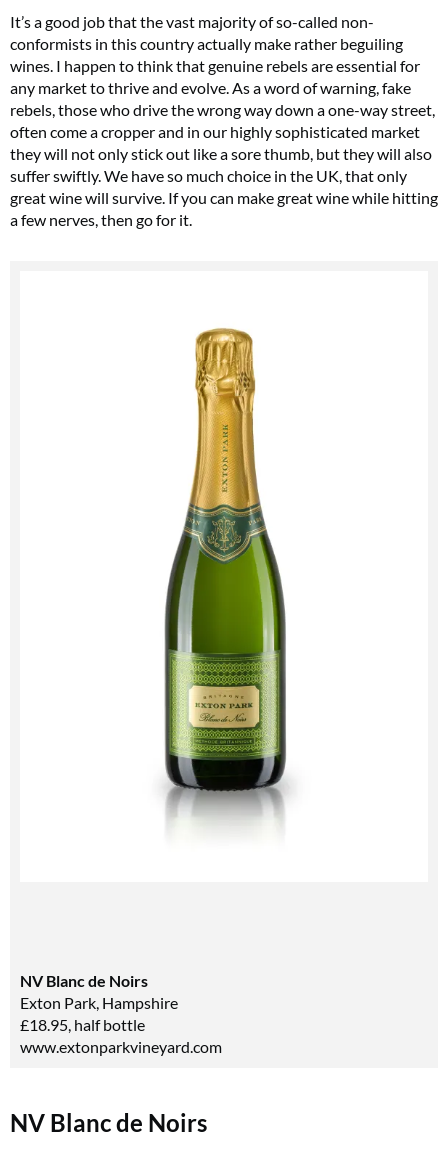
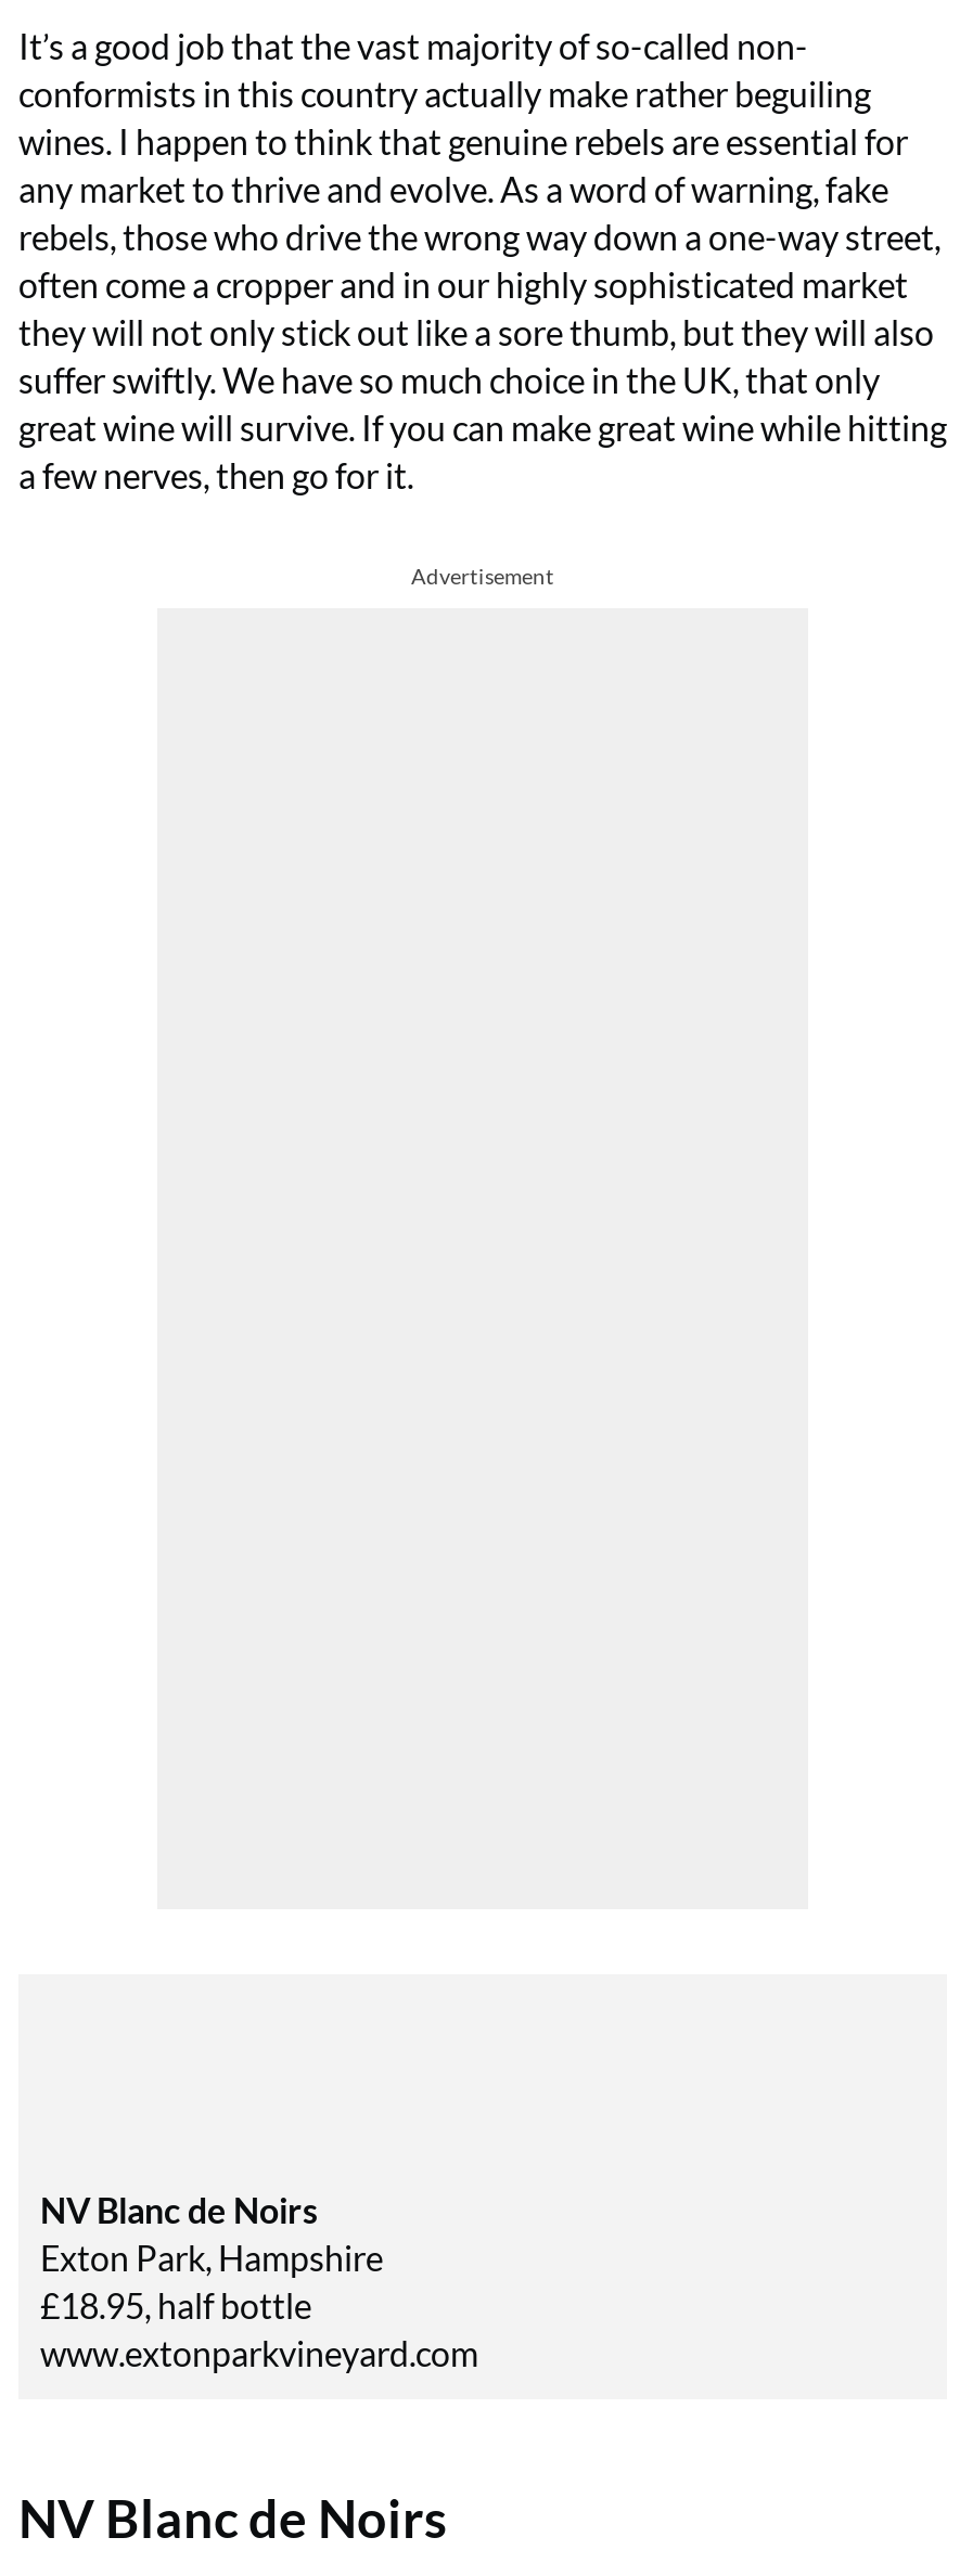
+ Advertisement

- [image]
